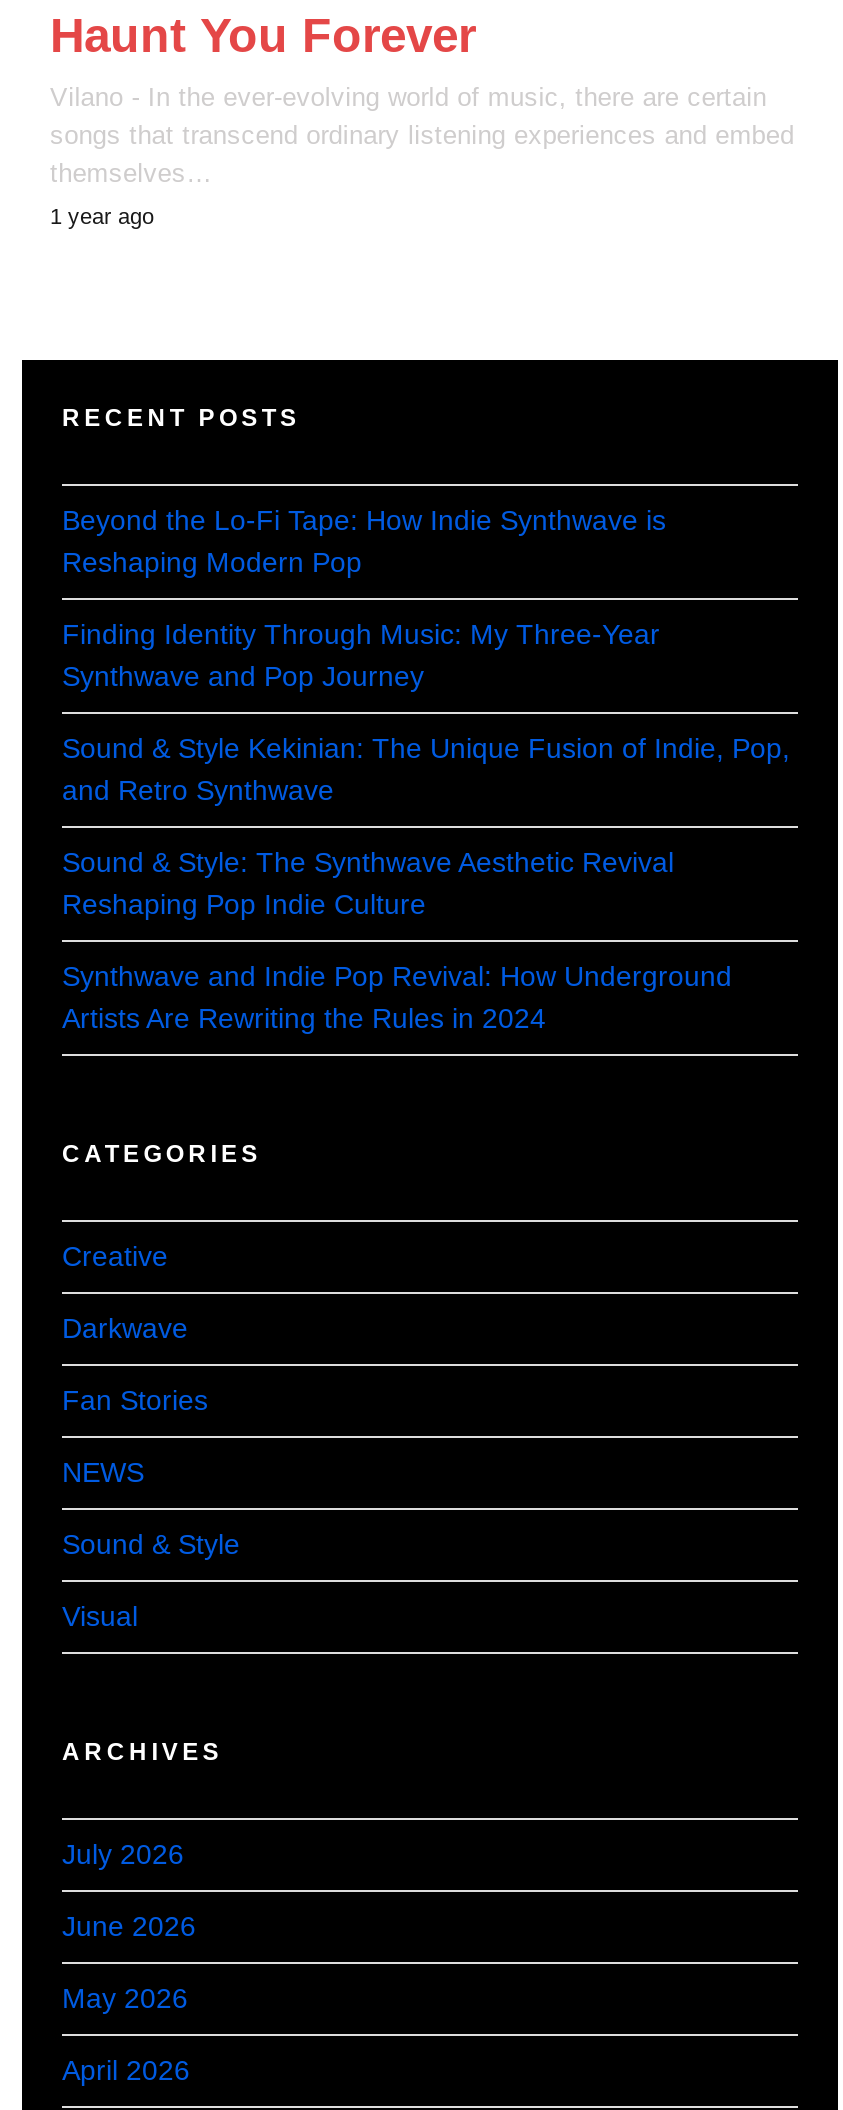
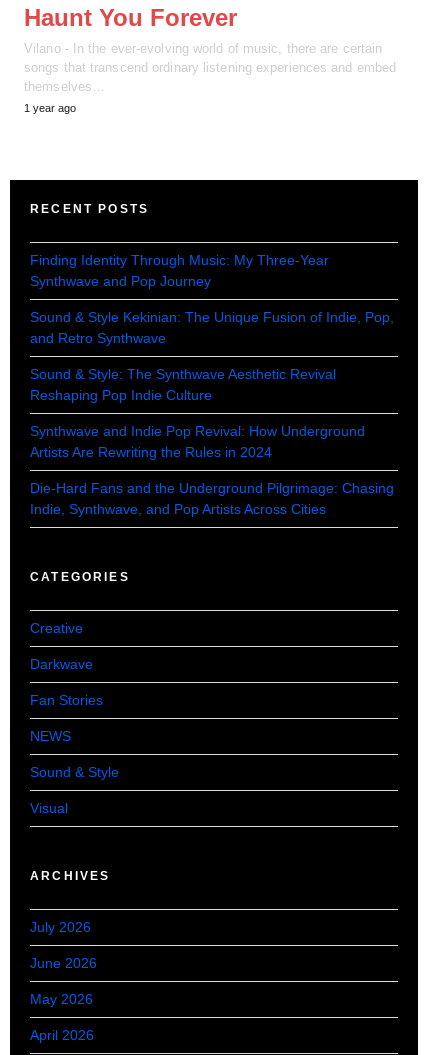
- Beyond the Lo-Fi Tape: How Indie Synthwave is
- Reshaping Modern Pop

moved up: Finding Identity Through Music: My Three-Year | Synthwave and Pop Journey | Sound & Style Kekinian: The Unique Fusion of Indie, Pop, | and Retro Synthwave | Sound & Style: The Synthwave Aesthetic Revival | Reshaping Pop Indie Culture | Synthwave and Indie Pop Revival: How Underground | Artists Are Rewriting the Rules in 2024

+ Die-Hard Fans and the Underground Pilgrimage: Chasing
+ Indie, Synthwave, and Pop Artists Across Cities
